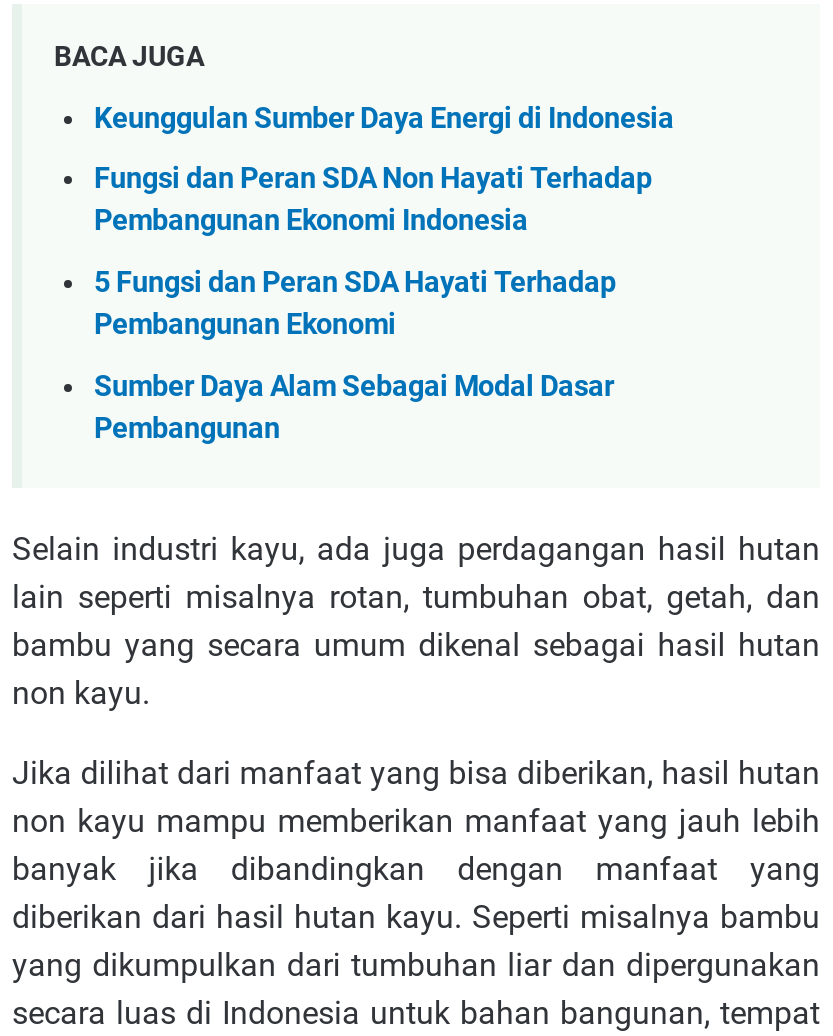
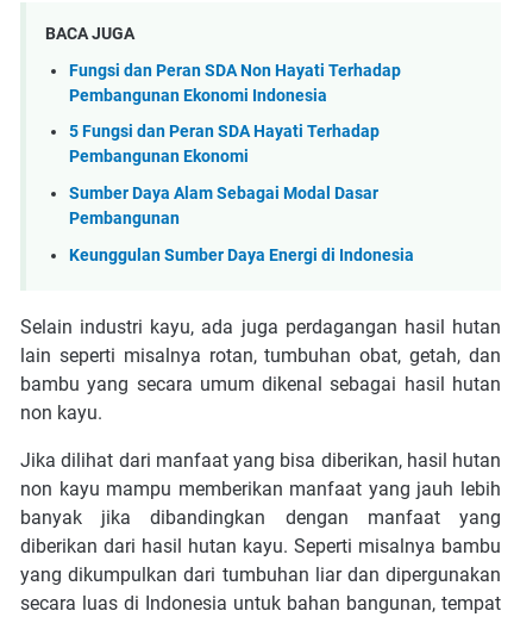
moved down: Keunggulan Sumber Daya Energi di Indonesia

moved up: Fungsi dan Peran SDA Non Hayati Terhadap | Pembangunan Ekonomi Indonesia | 5 Fungsi dan Peran SDA Hayati Terhadap | Pembangunan Ekonomi | Sumber Daya Alam Sebagai Modal Dasar | Pembangunan
